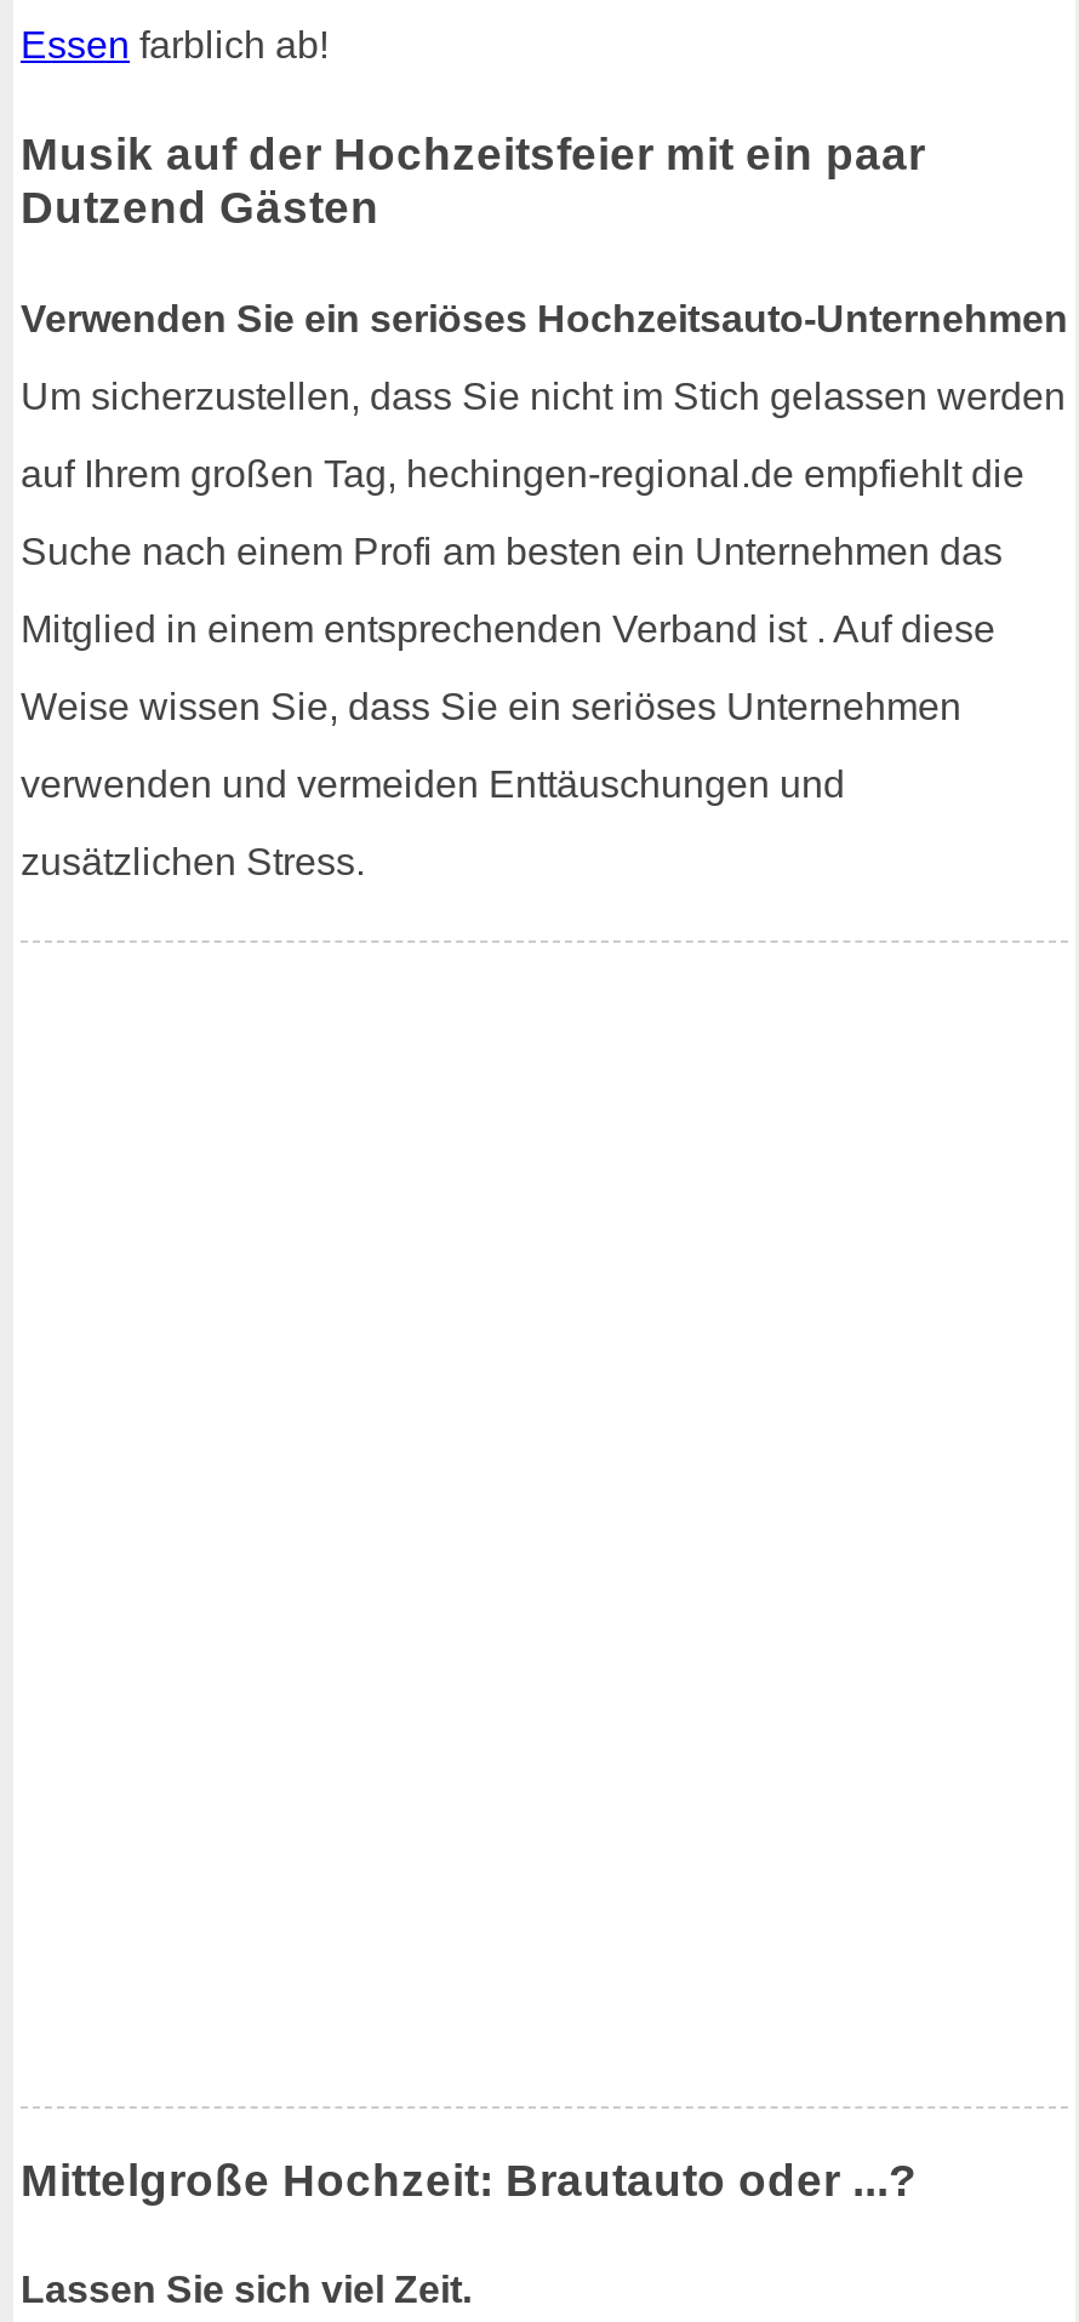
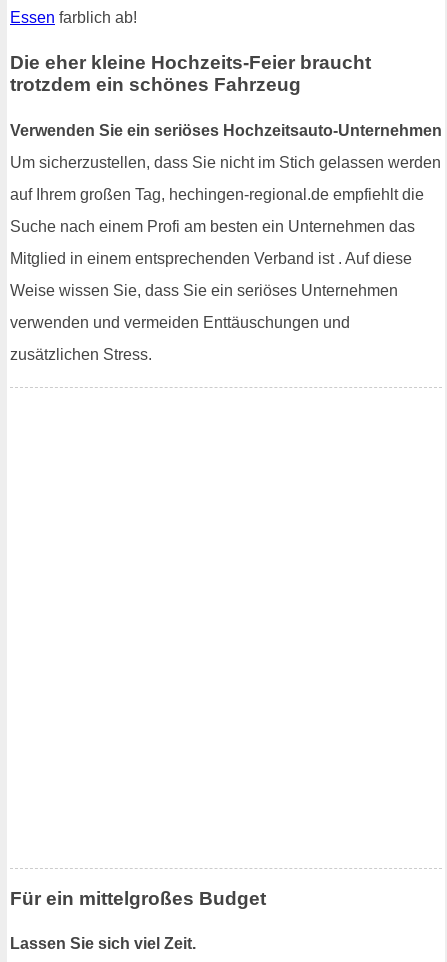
- Musik auf der Hochzeitsfeier mit ein paar
- Dutzend Gästen
+ Die eher kleine Hochzeits-Feier braucht
+ trotzdem ein schönes Fahrzeug

- Mittelgroße Hochzeit: Brautauto oder ...?
+ Für ein mittelgroßes Budget
